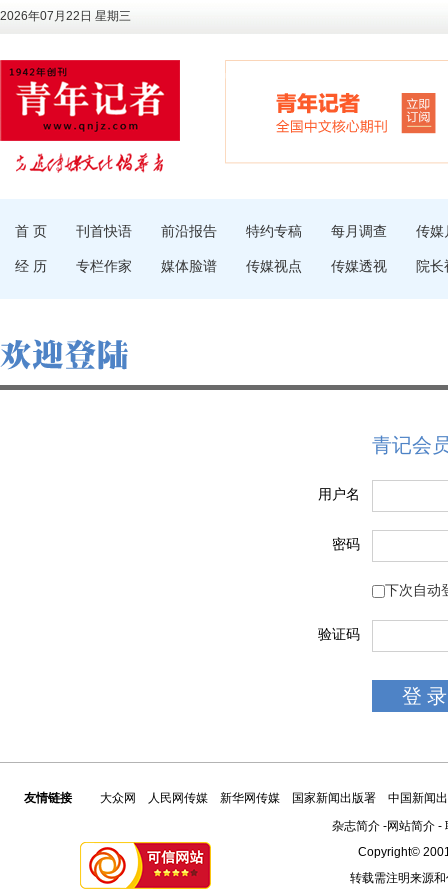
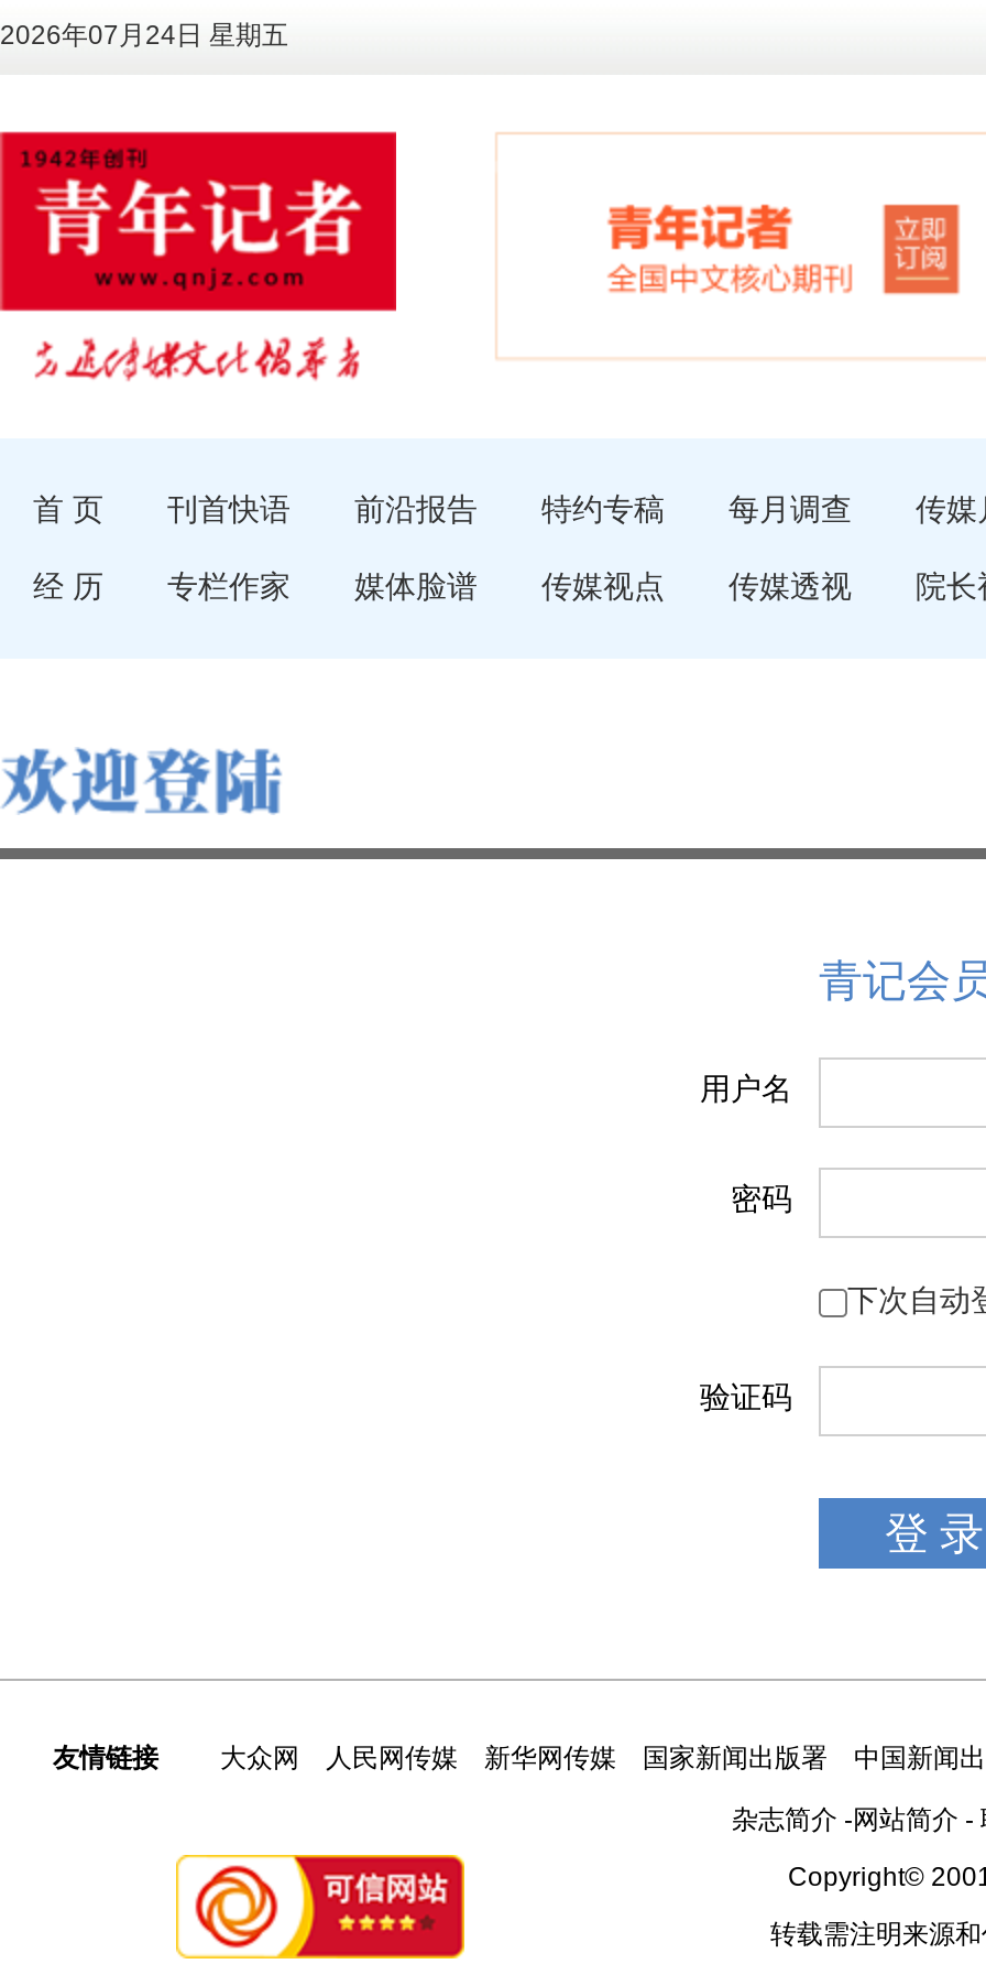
- 2026年07月22日 星期三
+ 2026年07月24日 星期五
